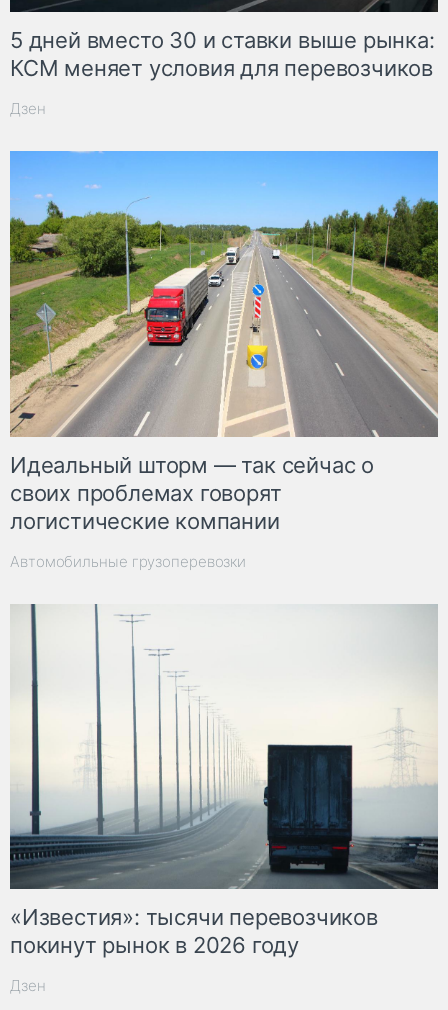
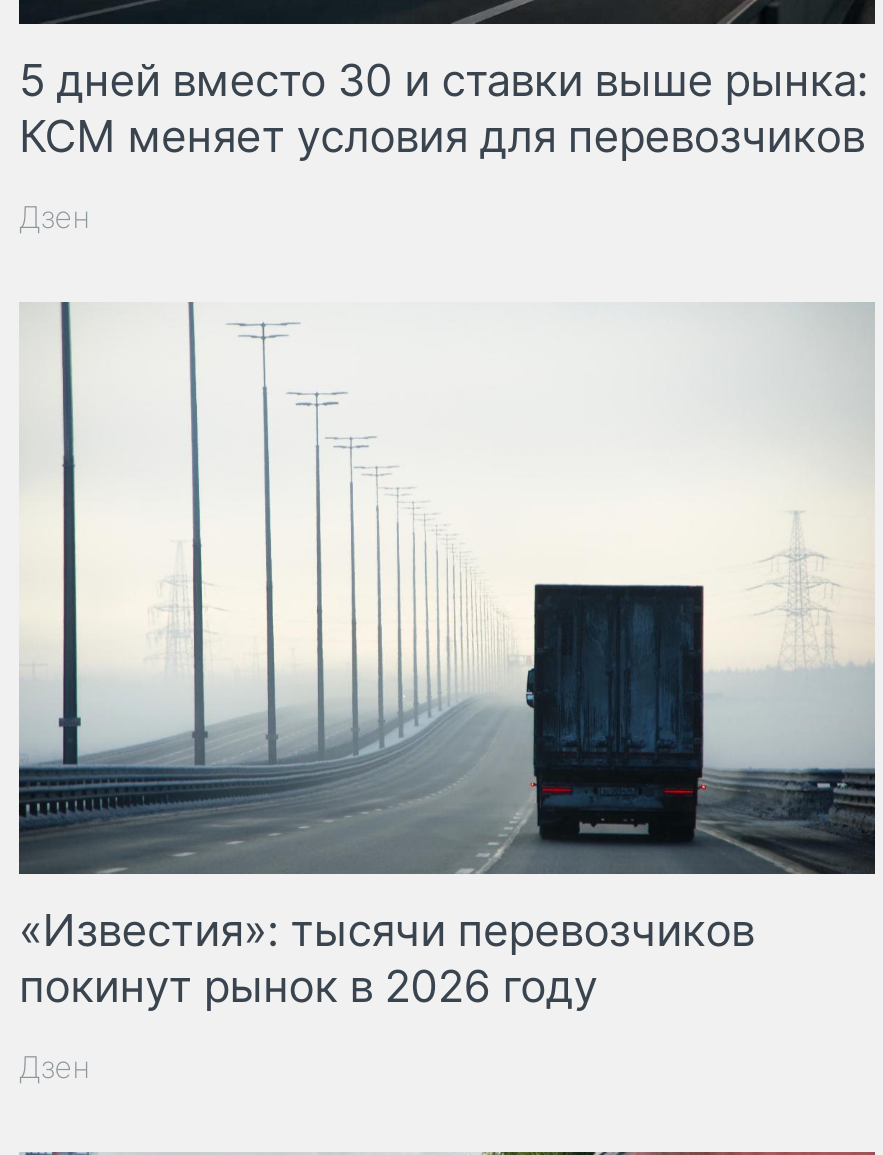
- [image]
- Идеальный шторм — так сейчас о
- своих проблемах говорят
- логистические компании
- Автомобильные грузоперевозки
